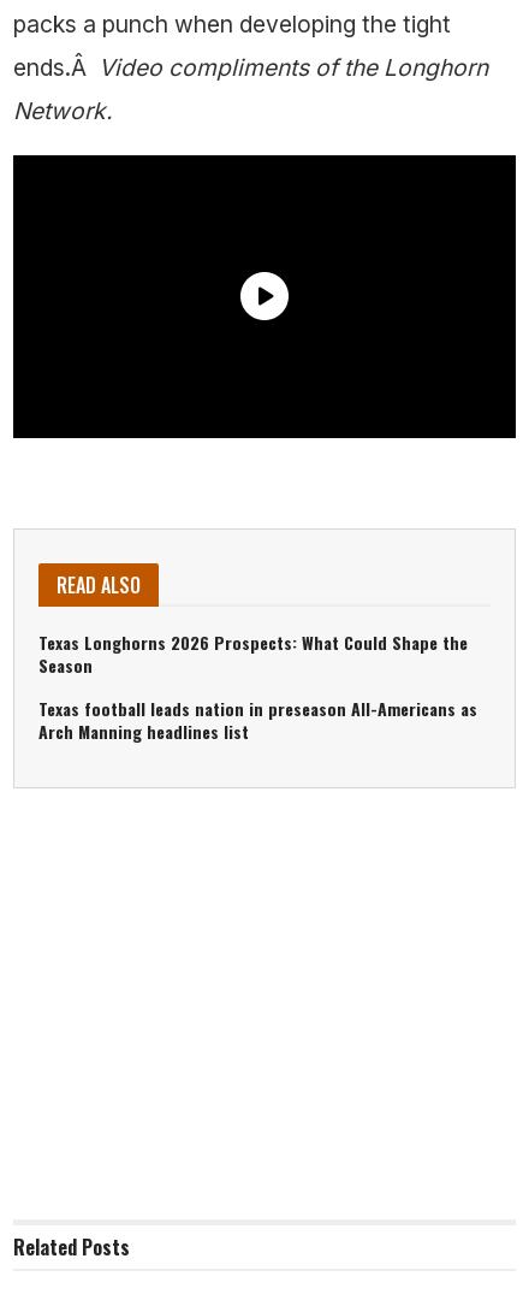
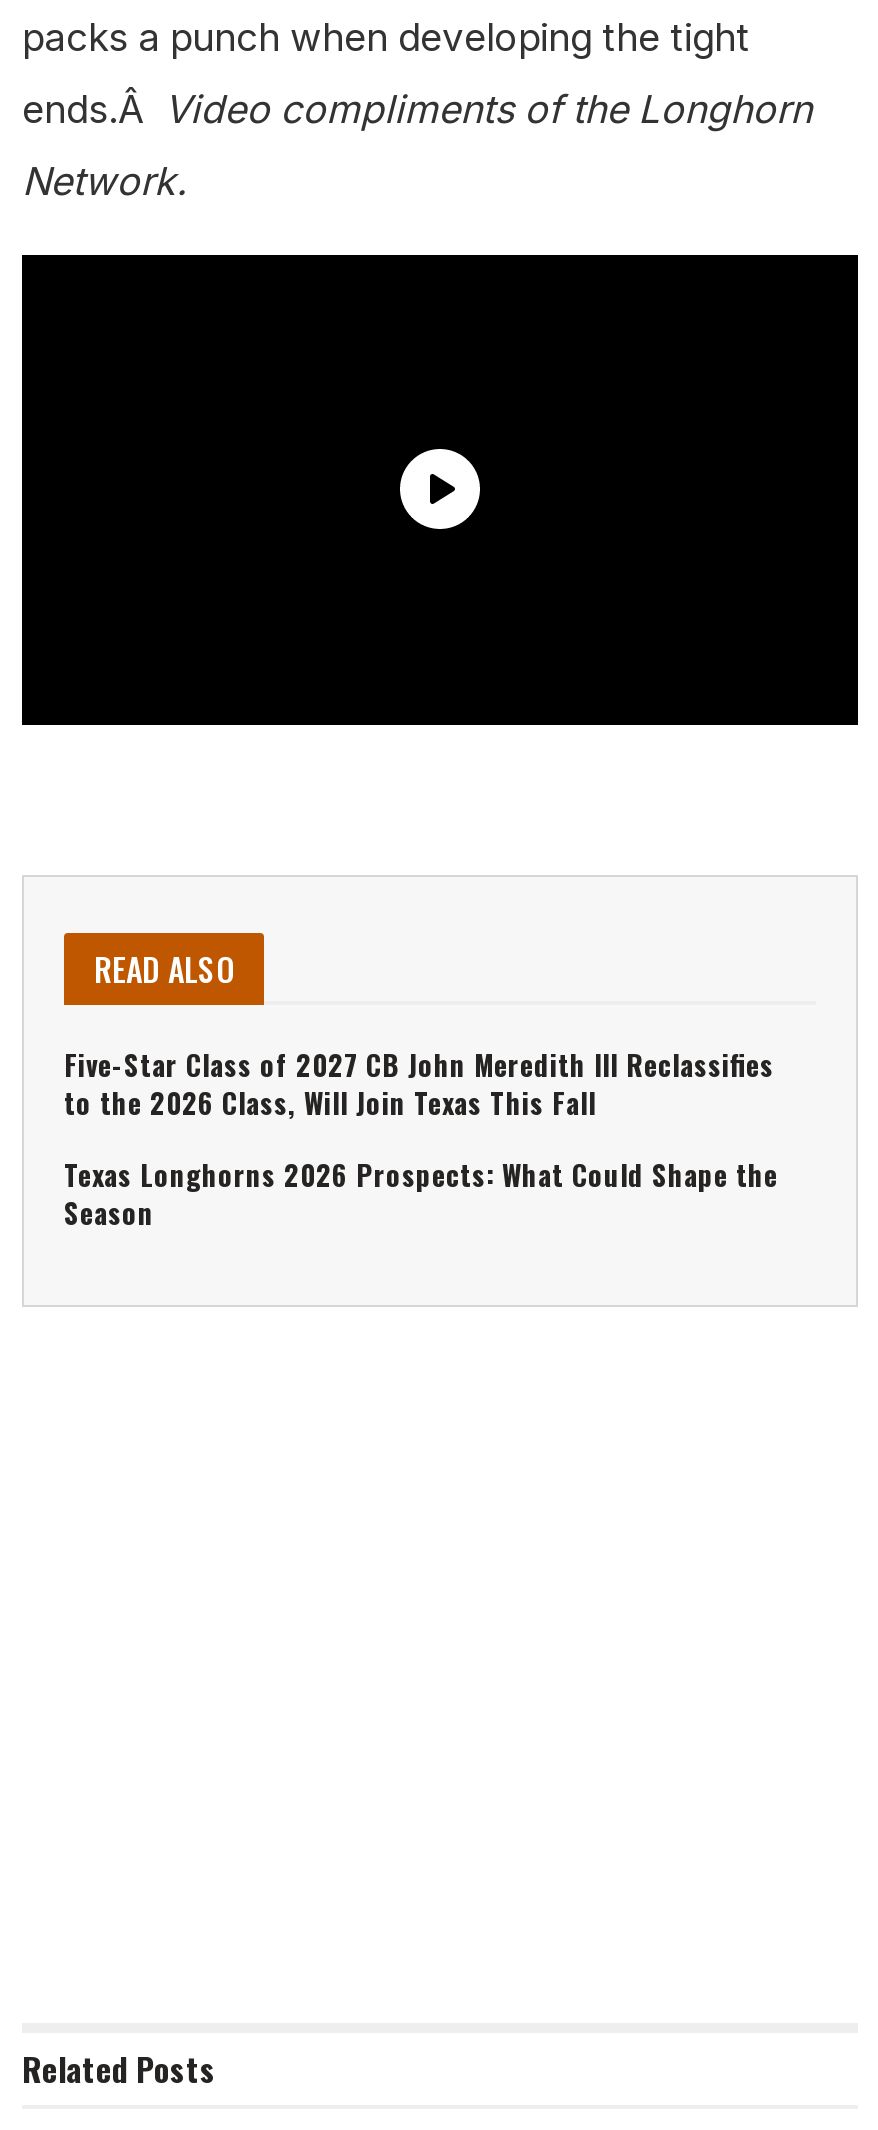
+ Five-Star Class of 2027 CB John Meredith III Reclassifies
+ to the 2026 Class, Will Join Texas This Fall

moved down: Texas Longhorns 2026 Prospects: What Could Shape the | Season

- Texas football leads nation in preseason All-Americans as
- Arch Manning headlines list
